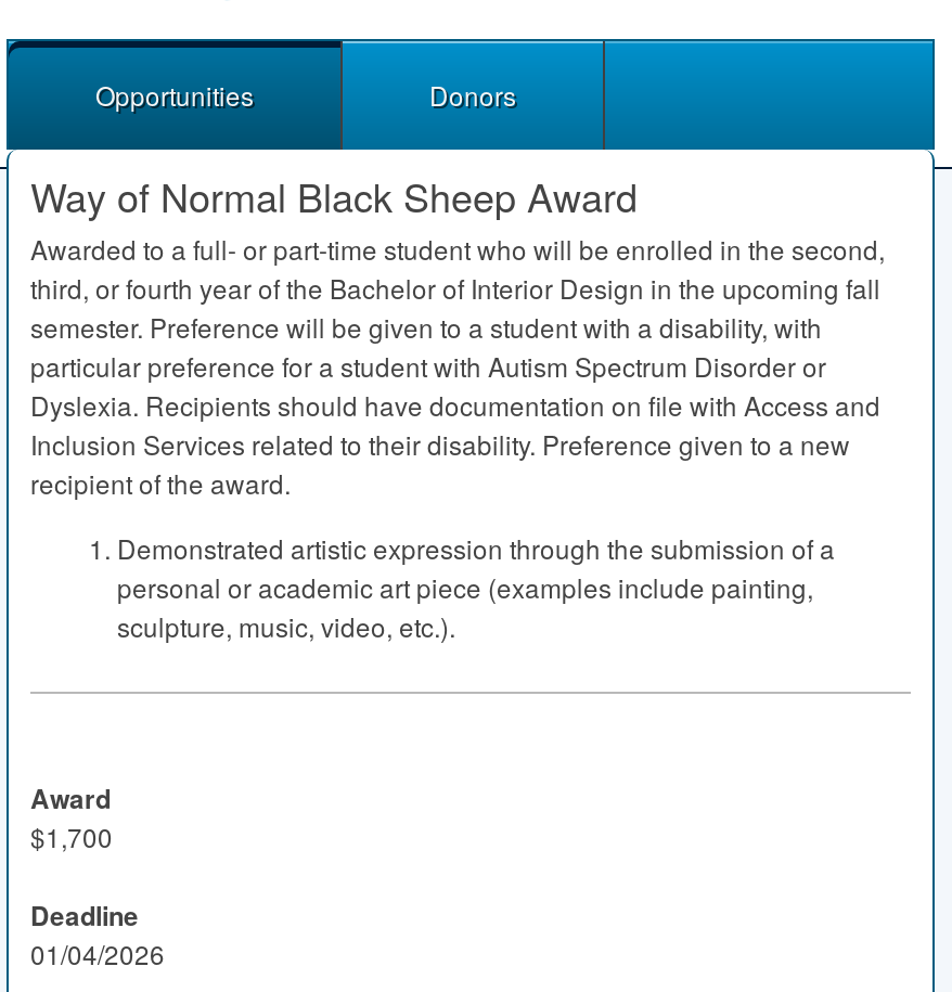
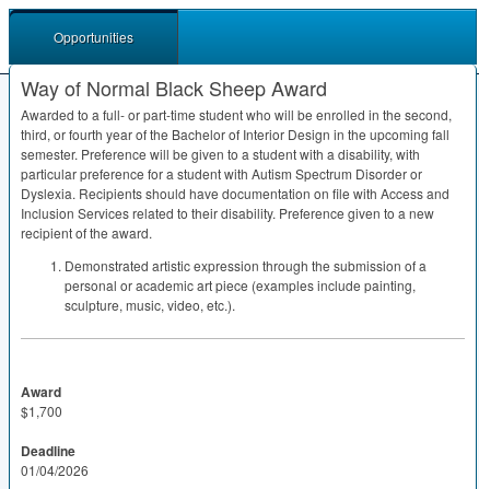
- Donors
